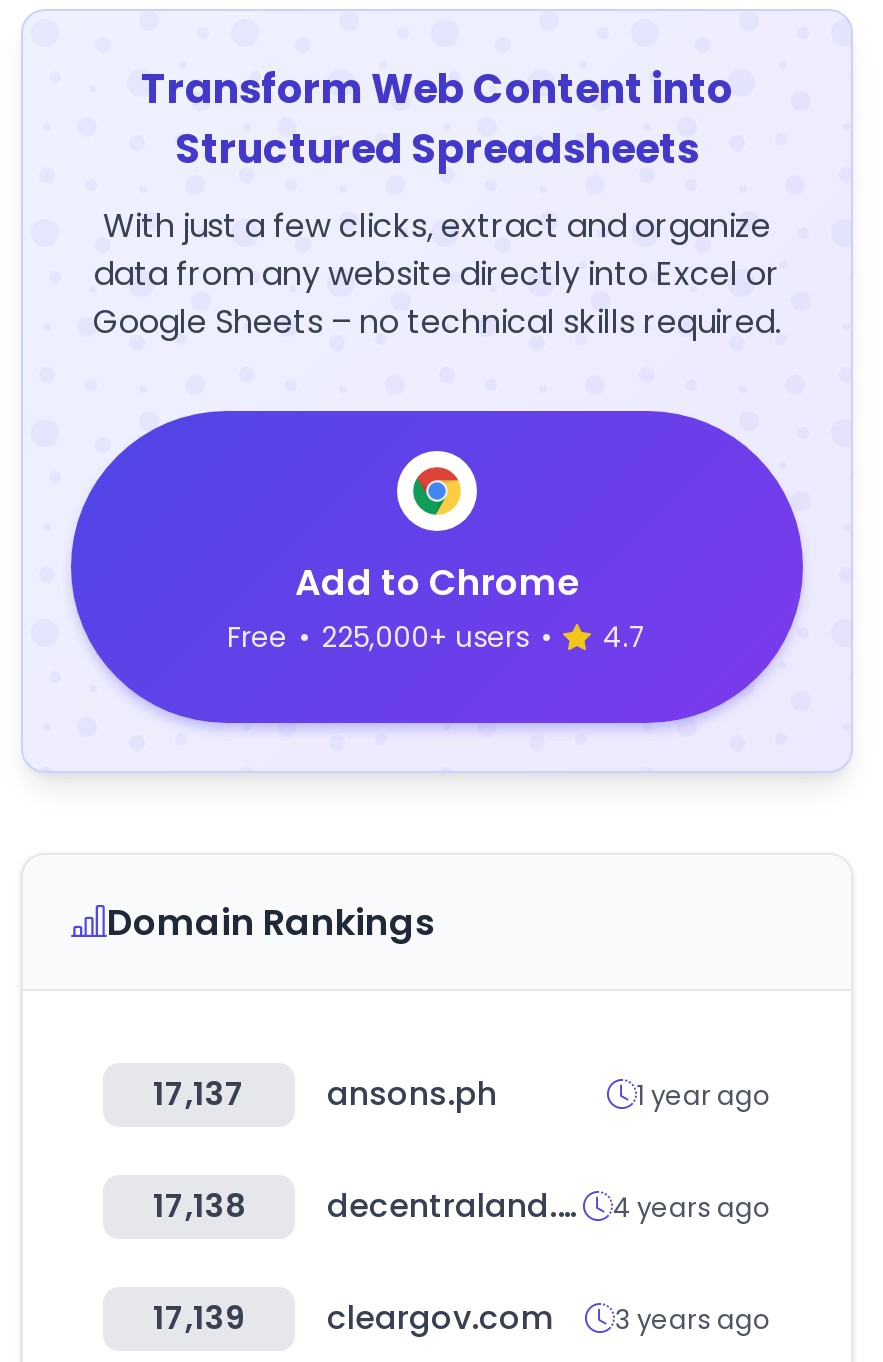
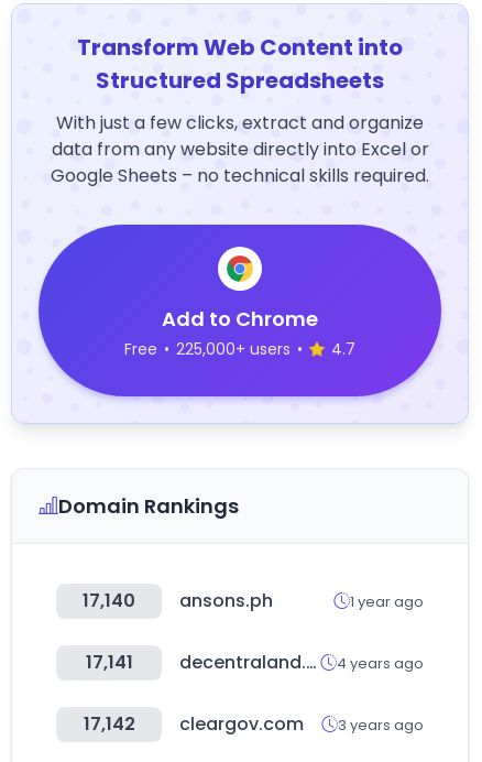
- 17,137 ansons.ph
+ 17,140 ansons.ph

- 17,138
+ 17,141

- 17,139 cleargov.com 3 years ago
+ 17,142 cleargov.com 3 years ago
